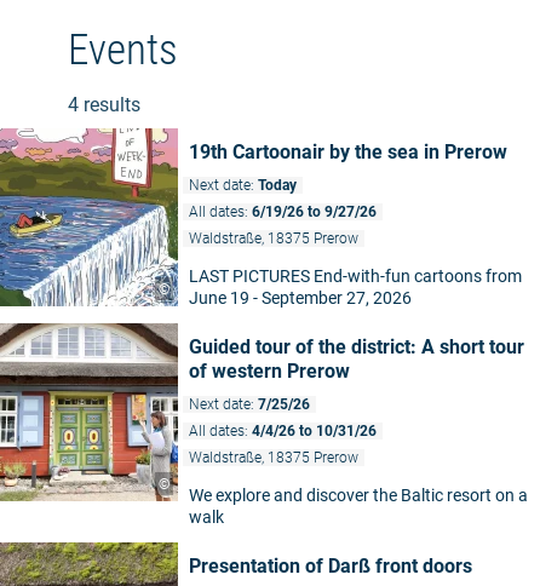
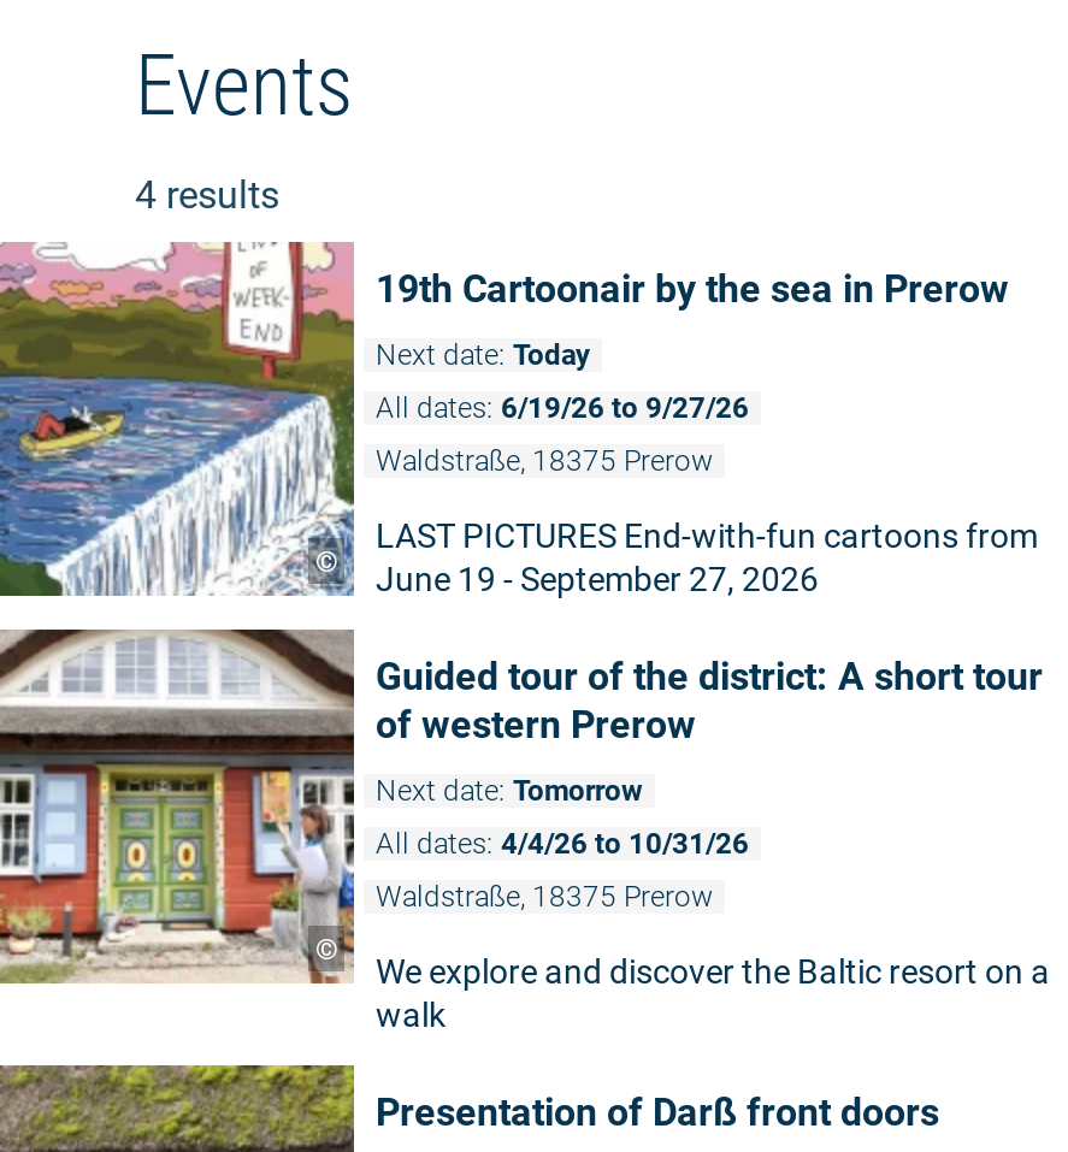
- Next date: 7/25/26
+ Next date: Tomorrow
